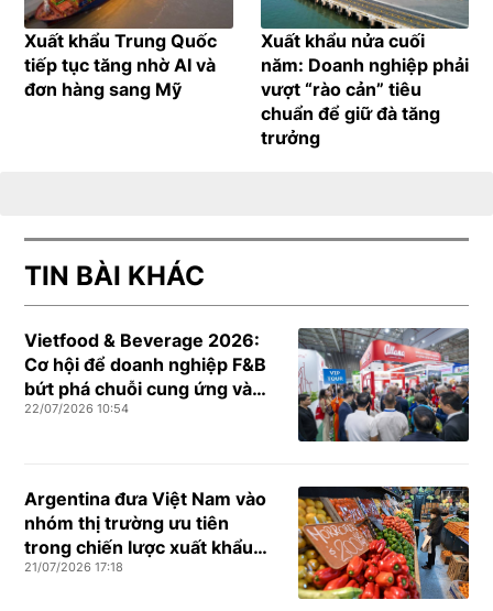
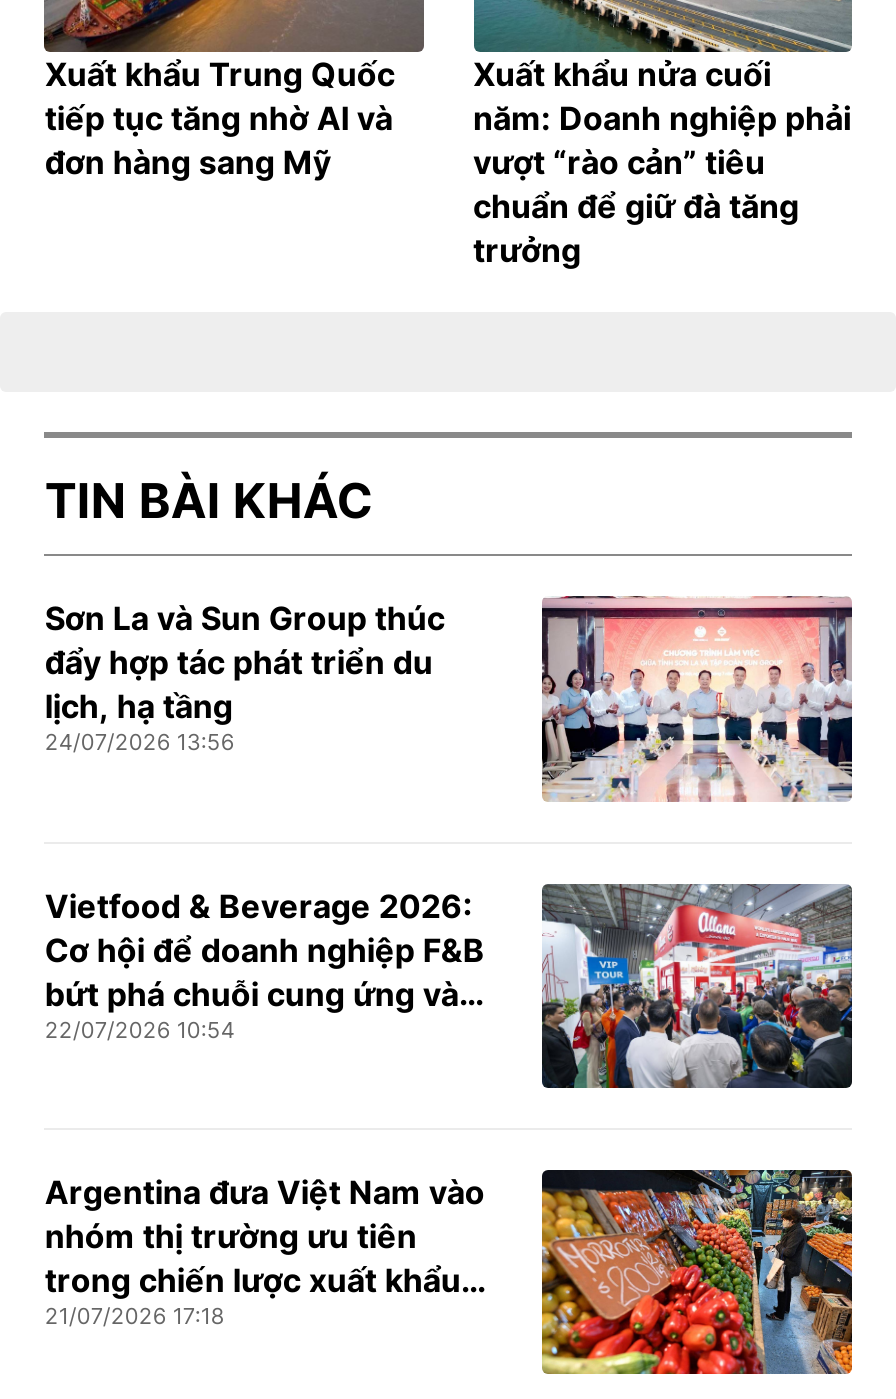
+ Sơn La và Sun Group thúc
+ đẩy hợp tác phát triển du
+ lịch, hạ tầng
+ 24/07/2026 13:56

+ [image]
